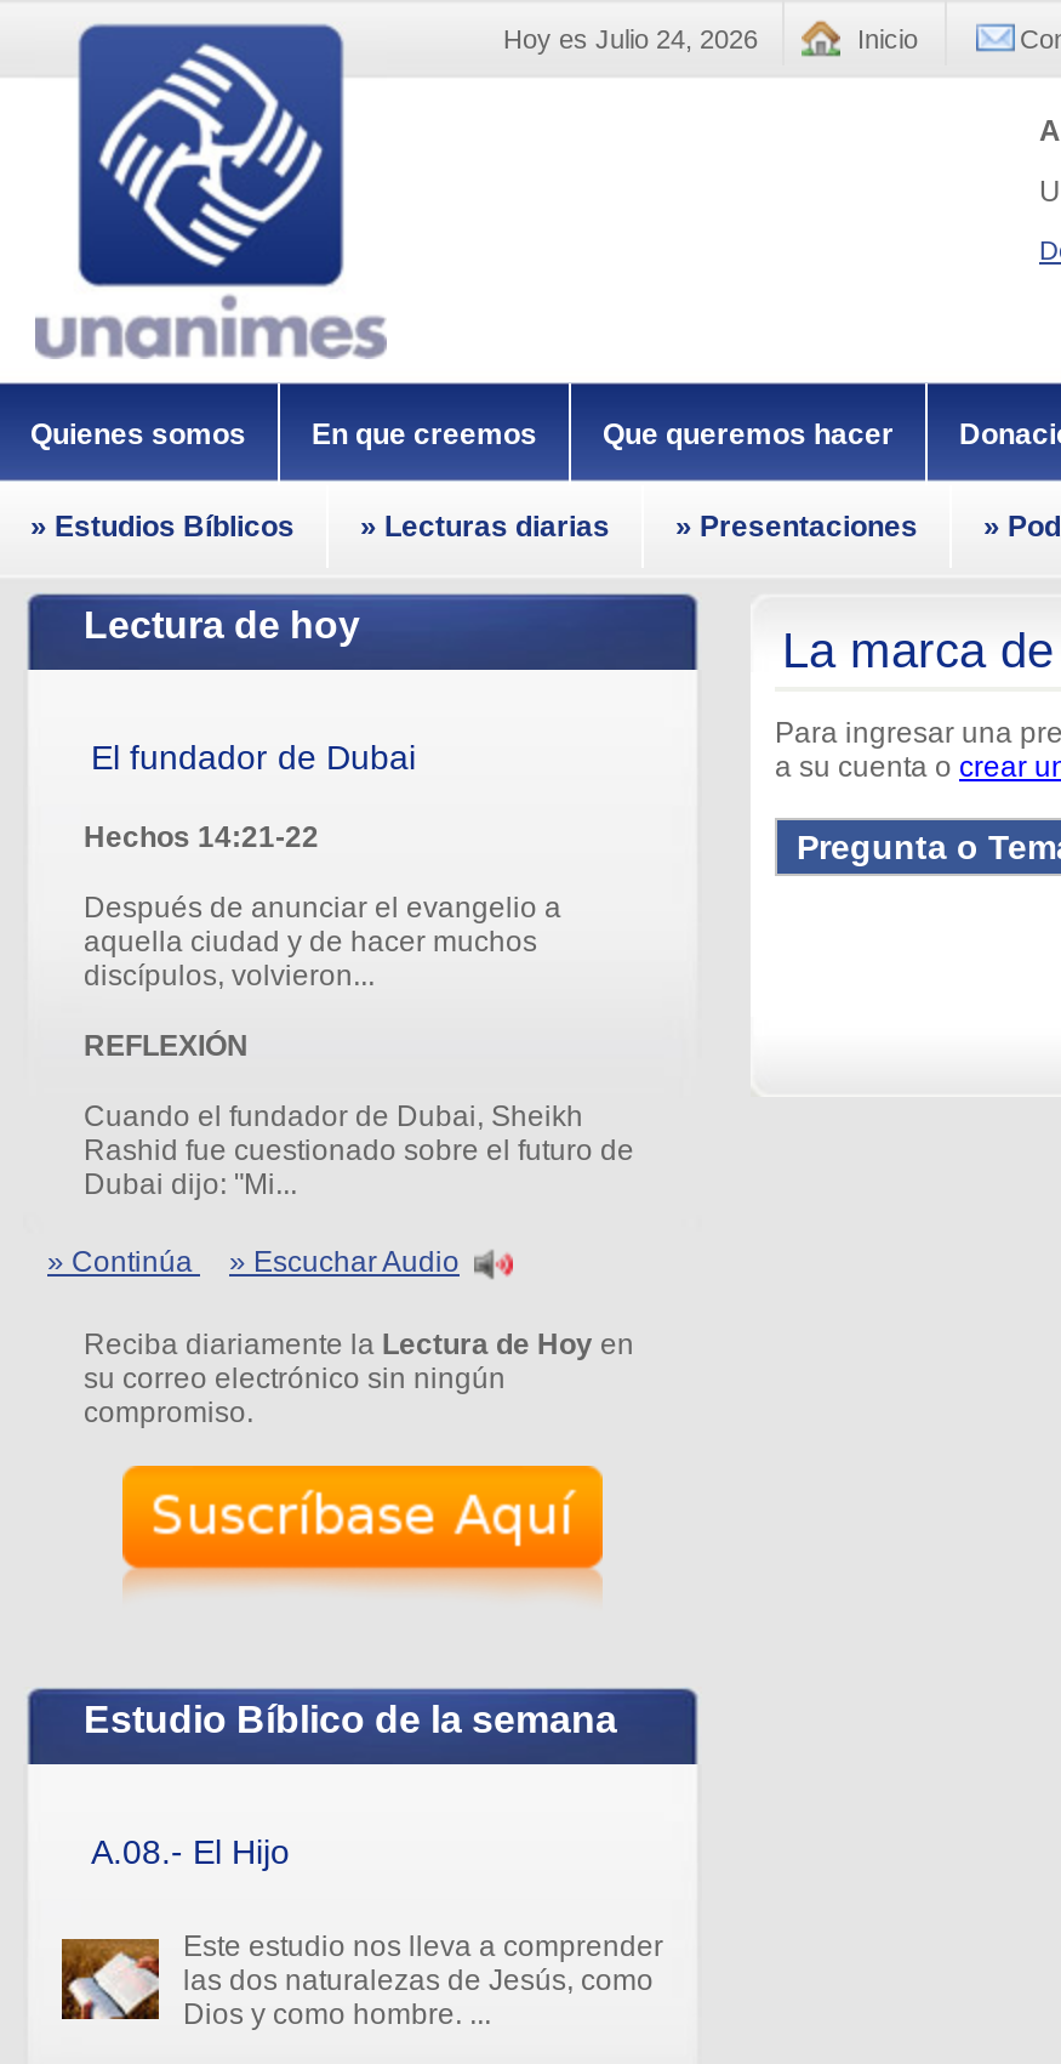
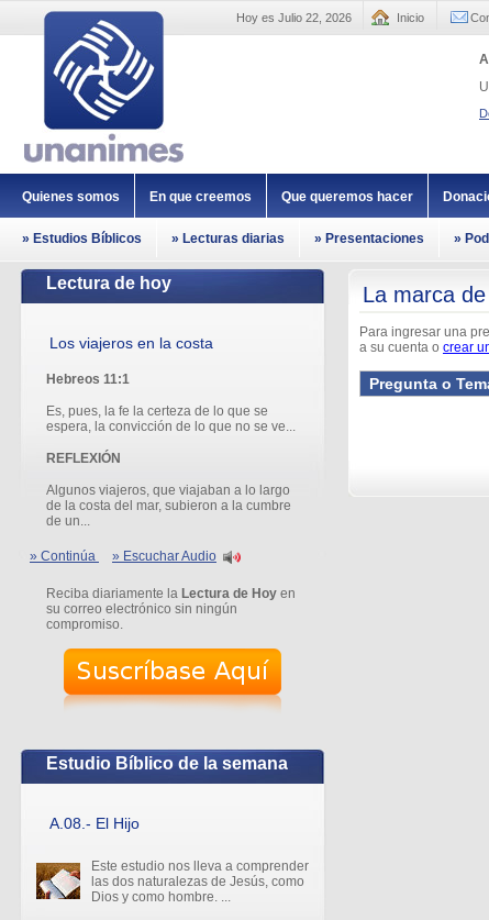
- Hoy es Julio 24, 2026
+ Hoy es Julio 22, 2026

- El fundador de Dubai
+ Los viajeros en la costa

- Hechos 14:21-22
+ Hebreos 11:1

- Después de anunciar el evangelio a
- aquella ciudad y de hacer muchos
- discípulos, volvieron...
+ Es, pues, la fe la certeza de lo que se
+ espera, la convicción de lo que no se ve...

- Cuando el fundador de Dubai, Sheikh
- Rashid fue cuestionado sobre el futuro de
- Dubai dijo: "Mi...
+ Algunos viajeros, que viajaban a lo largo
+ de la costa del mar, subieron a la cumbre
+ de un...
